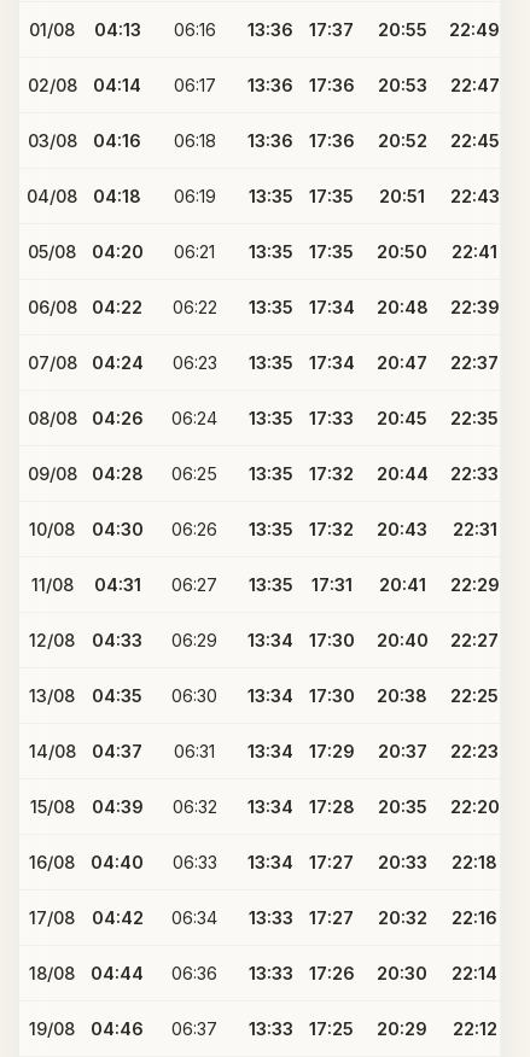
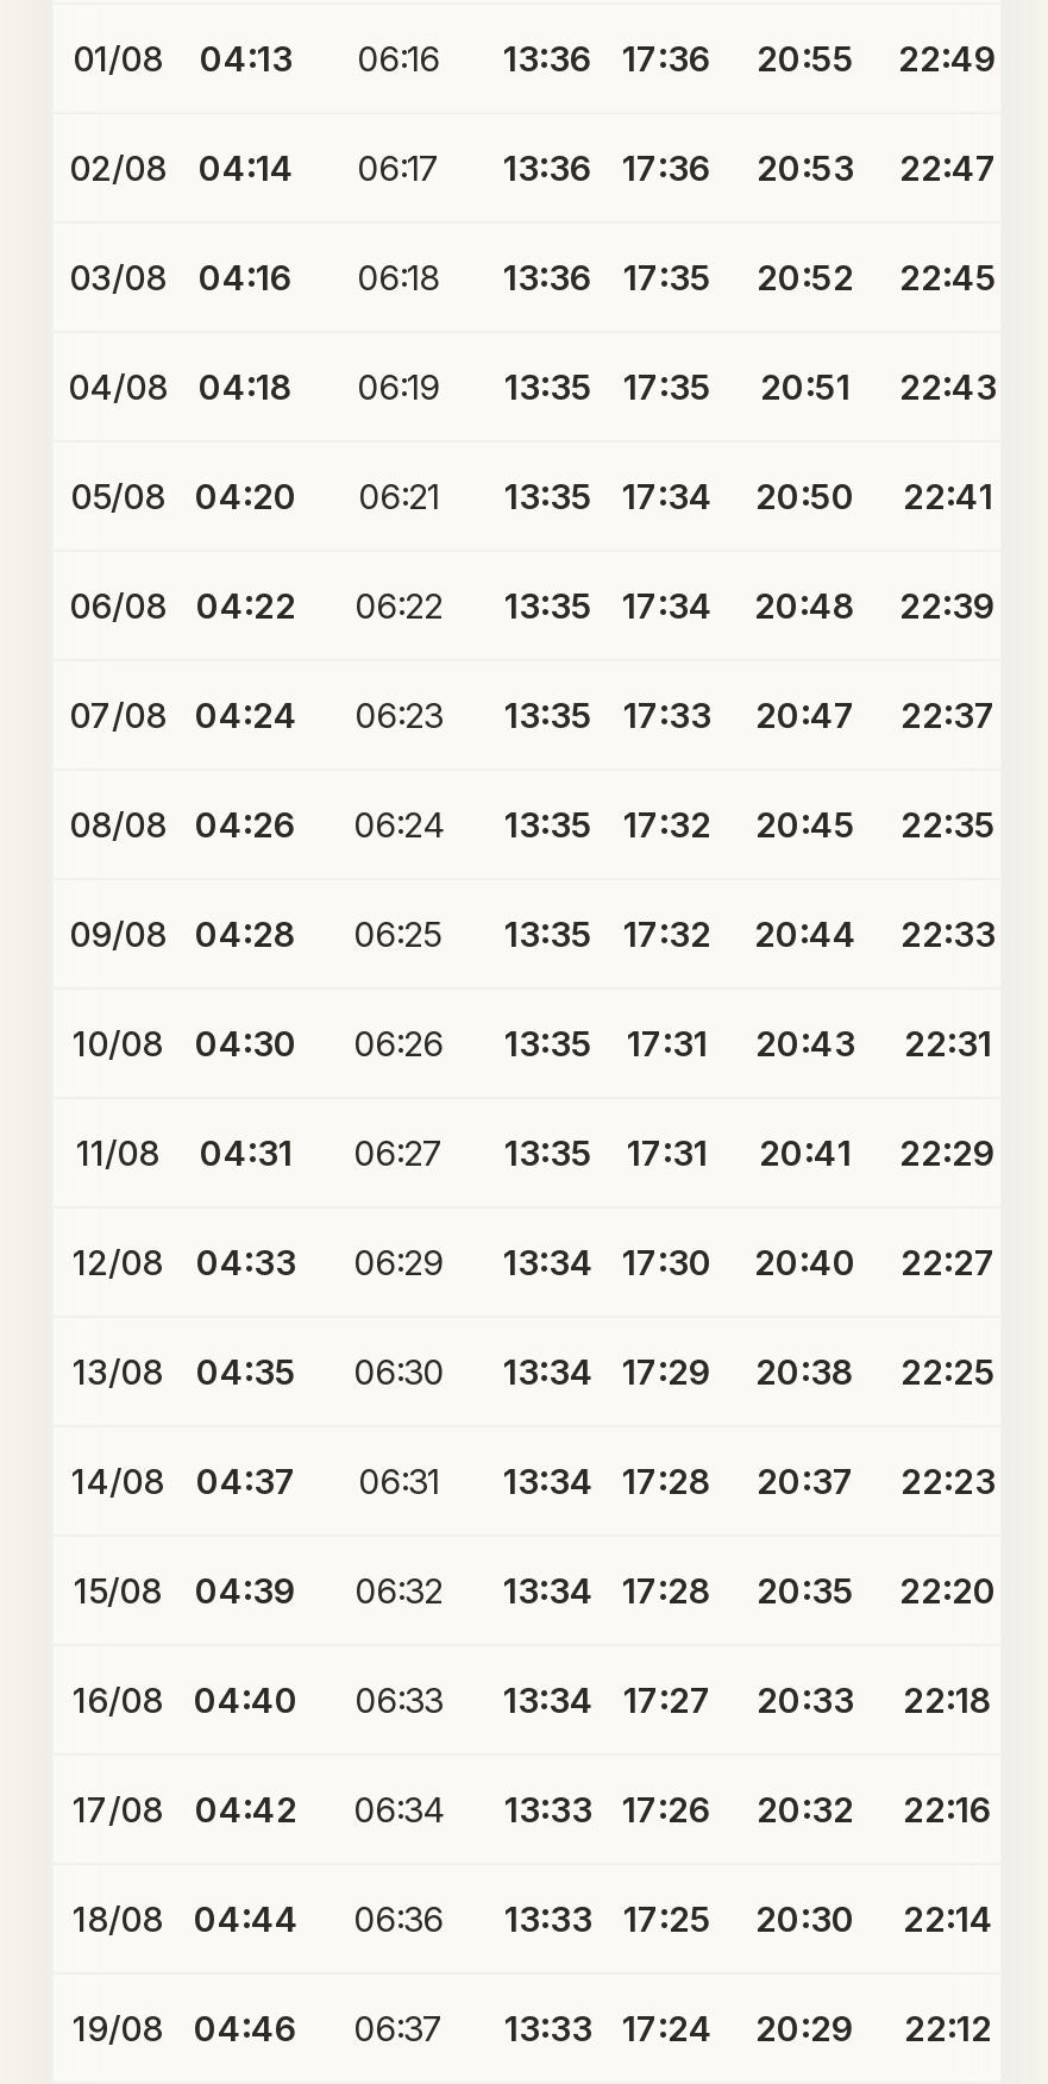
- 01/08 04:13 06:16 13:36 17:37 20:55 22:49
+ 01/08 04:13 06:16 13:36 17:36 20:55 22:49

- 03/08 04:16 06:18 13:36 17:36 20:52 22:45
+ 03/08 04:16 06:18 13:36 17:35 20:52 22:45

- 05/08 04:20 06:21 13:35 17:35 20:50 22:41
+ 05/08 04:20 06:21 13:35 17:34 20:50 22:41

- 07/08 04:24 06:23 13:35 17:34 20:47 22:37
+ 07/08 04:24 06:23 13:35 17:33 20:47 22:37

- 08/08 04:26 06:24 13:35 17:33 20:45 22:35
+ 08/08 04:26 06:24 13:35 17:32 20:45 22:35

- 10/08 04:30 06:26 13:35 17:32 20:43 22:31
+ 10/08 04:30 06:26 13:35 17:31 20:43 22:31

- 13/08 04:35 06:30 13:34 17:30 20:38 22:25
+ 13/08 04:35 06:30 13:34 17:29 20:38 22:25

- 14/08 04:37 06:31 13:34 17:29 20:37 22:23
+ 14/08 04:37 06:31 13:34 17:28 20:37 22:23

- 17/08 04:42 06:34 13:33 17:27 20:32 22:16
+ 17/08 04:42 06:34 13:33 17:26 20:32 22:16

- 18/08 04:44 06:36 13:33 17:26 20:30 22:14
+ 18/08 04:44 06:36 13:33 17:25 20:30 22:14

- 19/08 04:46 06:37 13:33 17:25 20:29 22:12
+ 19/08 04:46 06:37 13:33 17:24 20:29 22:12
